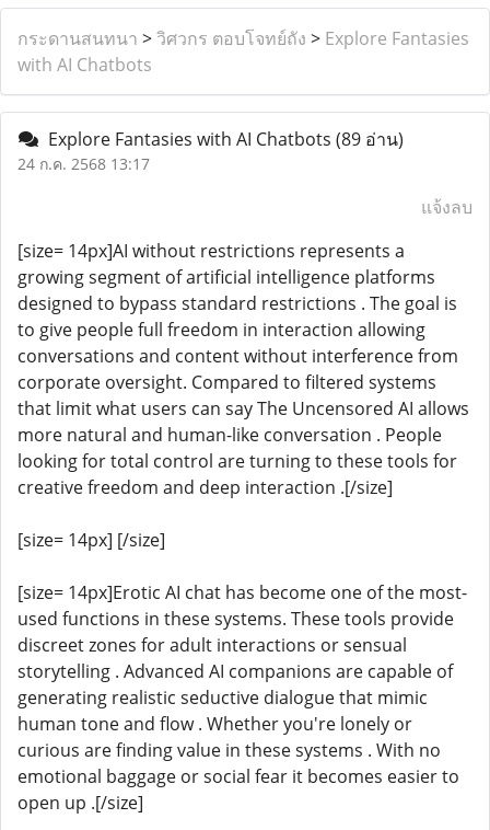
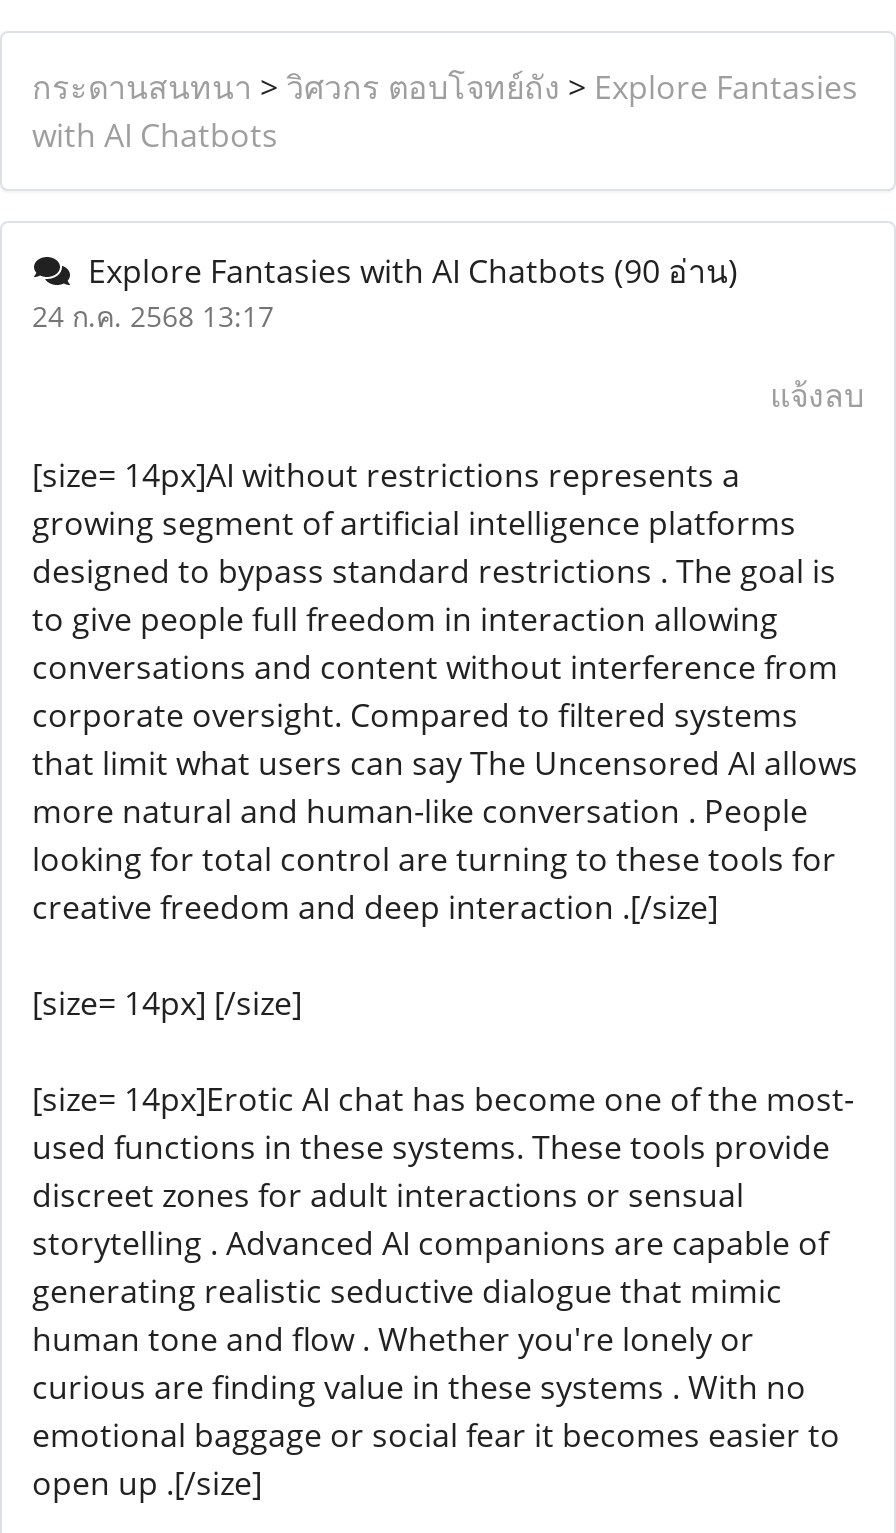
- Explore Fantasies with AI Chatbots (89 อ่าน)
+ Explore Fantasies with AI Chatbots (90 อ่าน)
